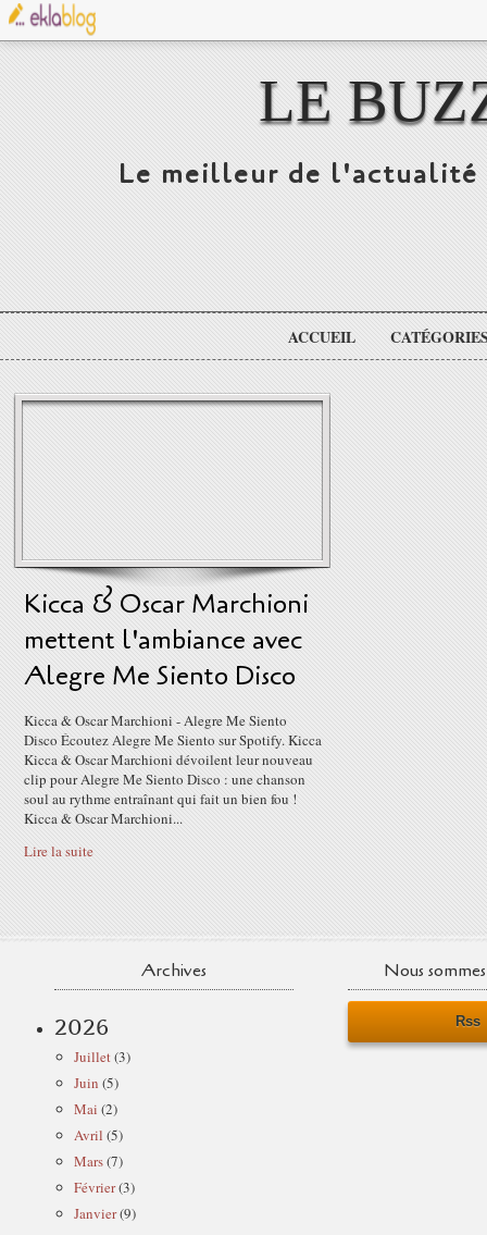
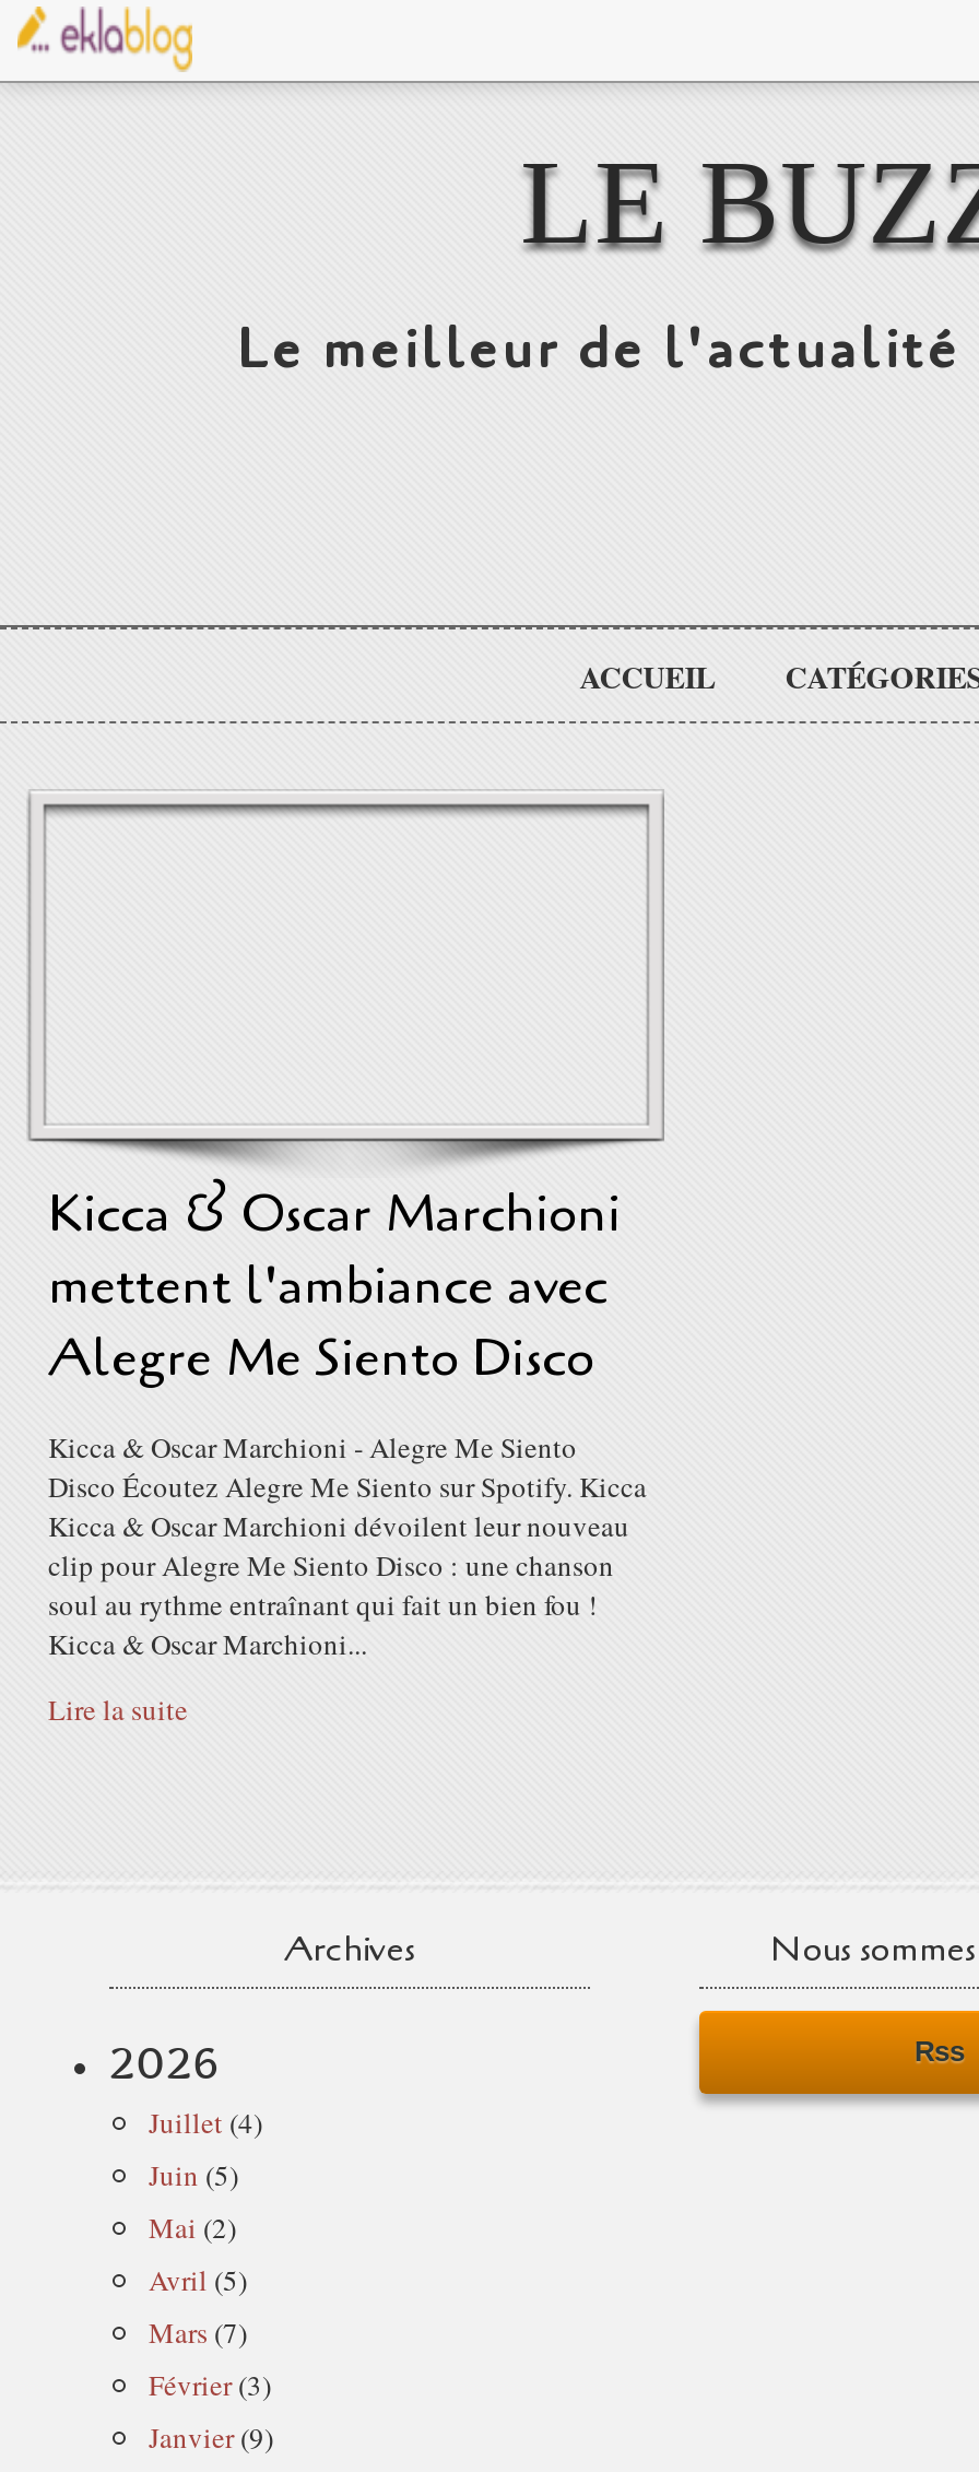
- Juillet (3)
+ Juillet (4)
